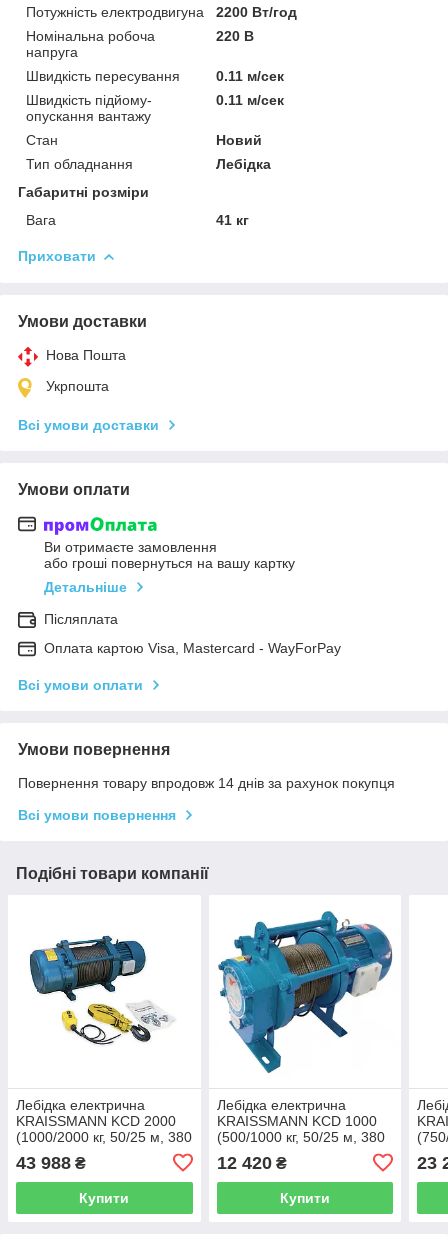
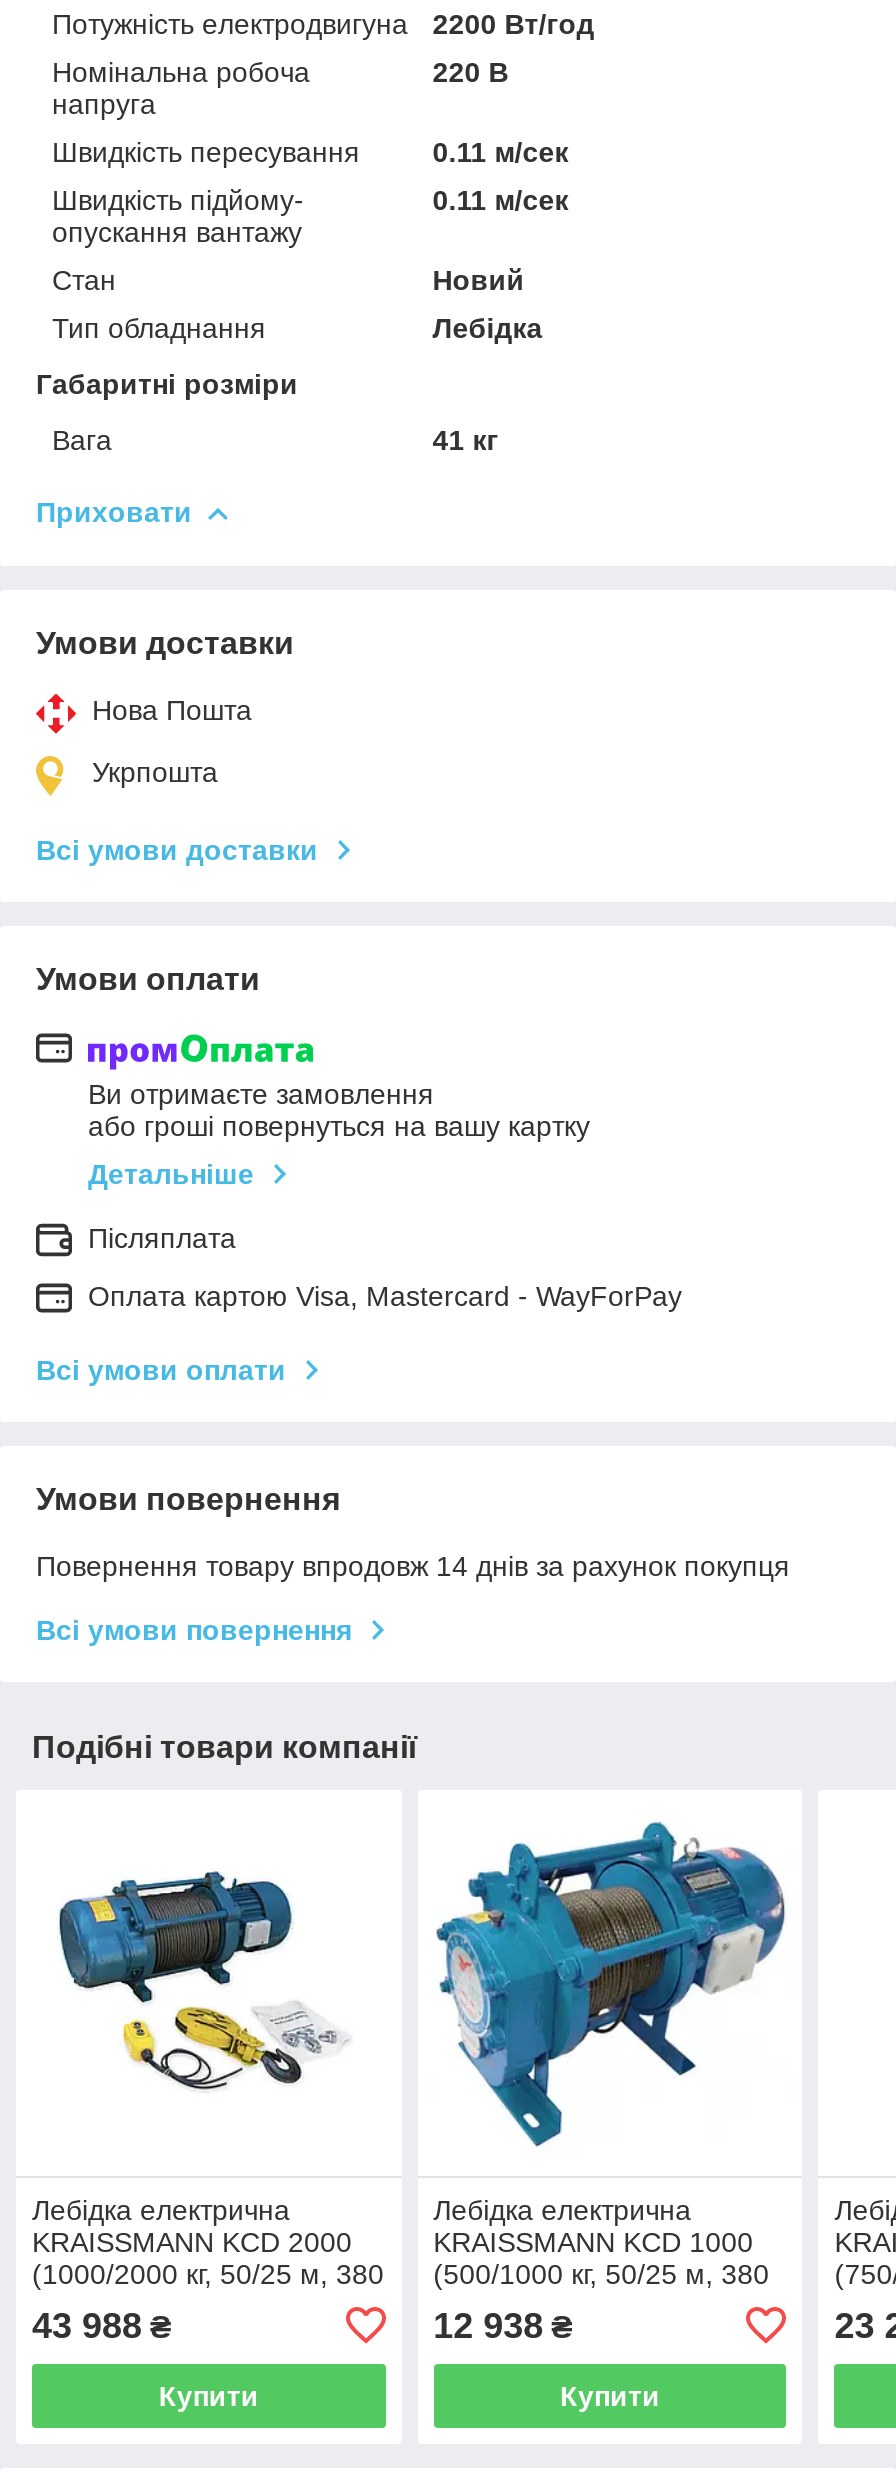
- 12 420 ₴
+ 12 938 ₴
